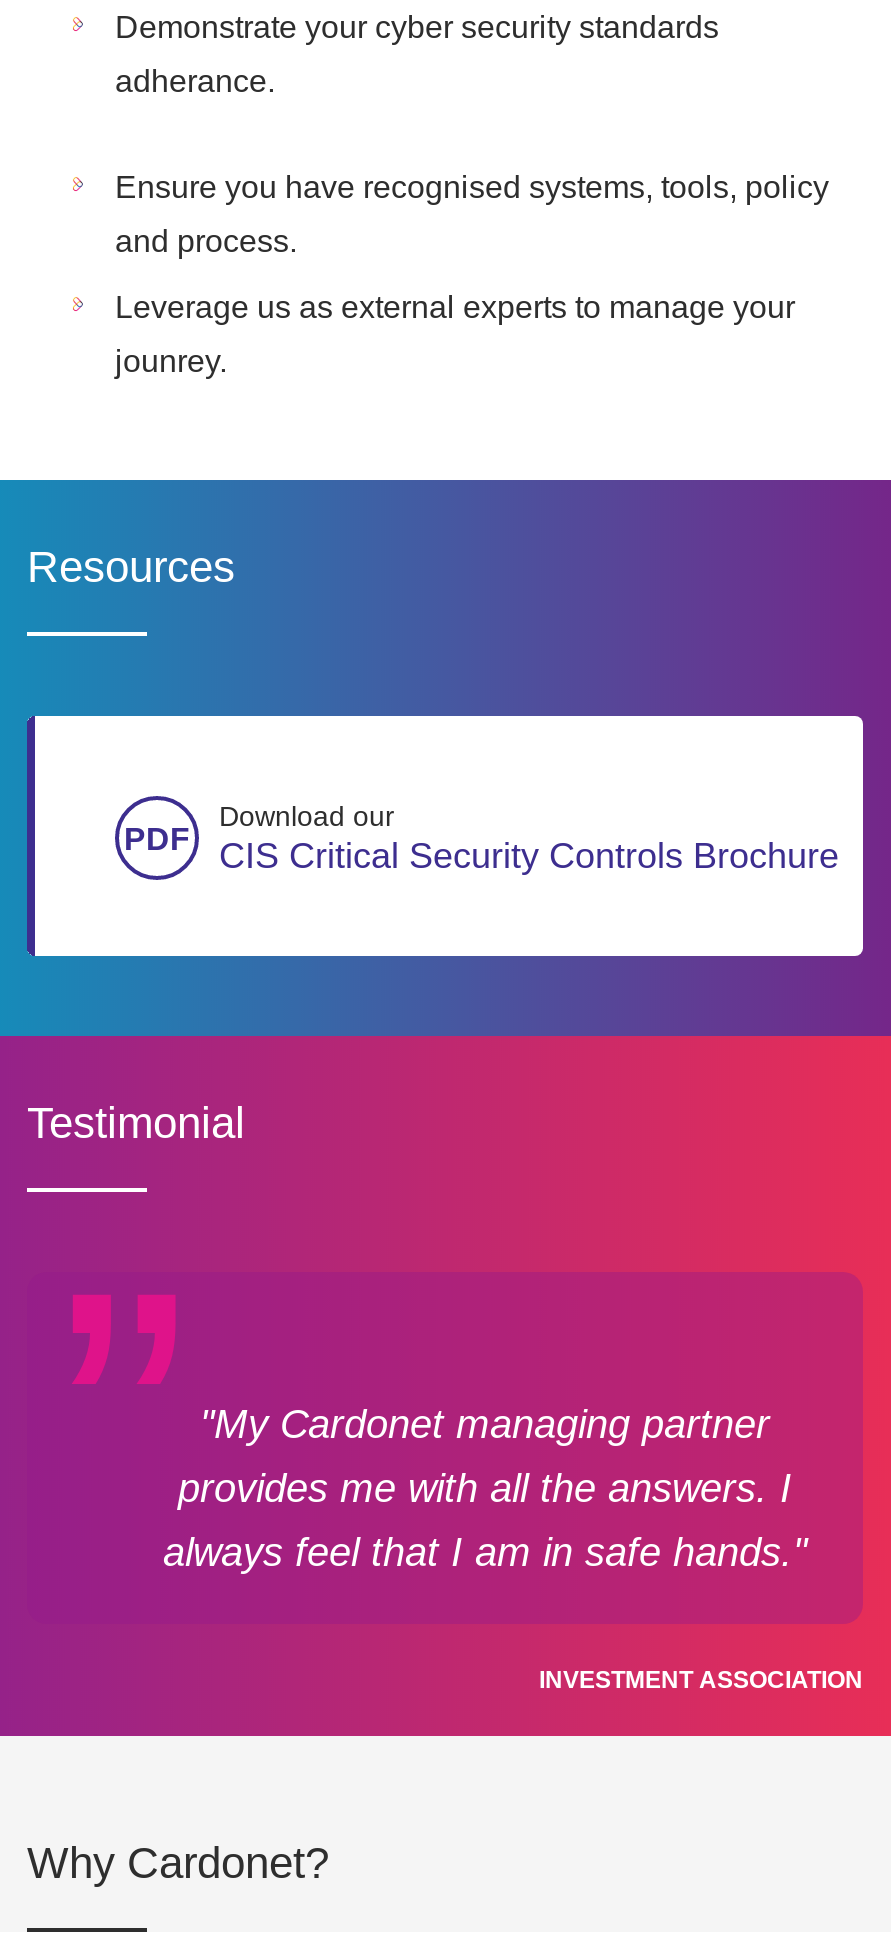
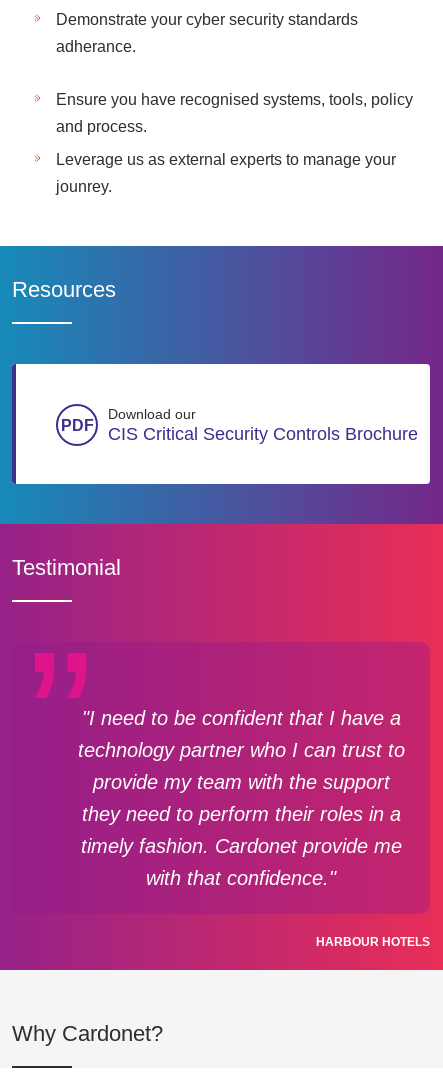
- "My Cardonet managing partner
- provides me with all the answers. I
- always feel that I am in safe hands."
- INVESTMENT ASSOCIATION
+ "I need to be confident that I have a
+ technology partner who I can trust to
+ provide my team with the support
+ they need to perform their roles in a
+ timely fashion. Cardonet provide me
+ with that confidence."
+ HARBOUR HOTELS
